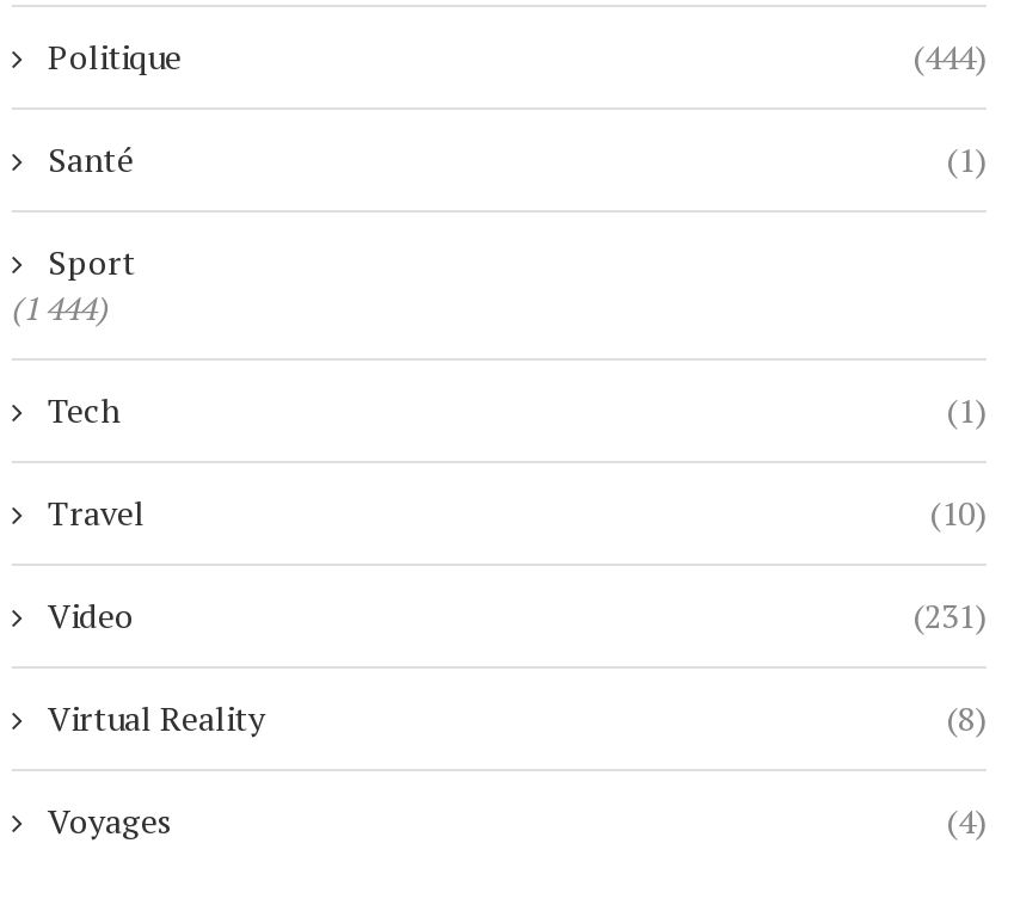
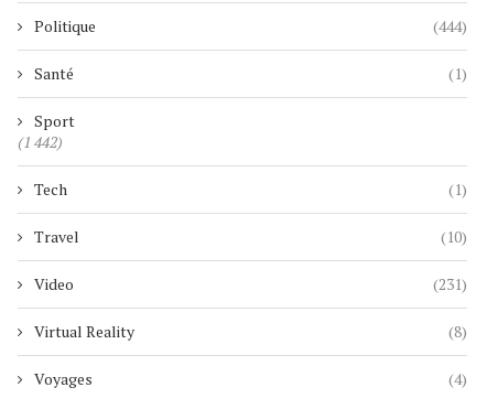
- (1 444)
+ (1 442)
